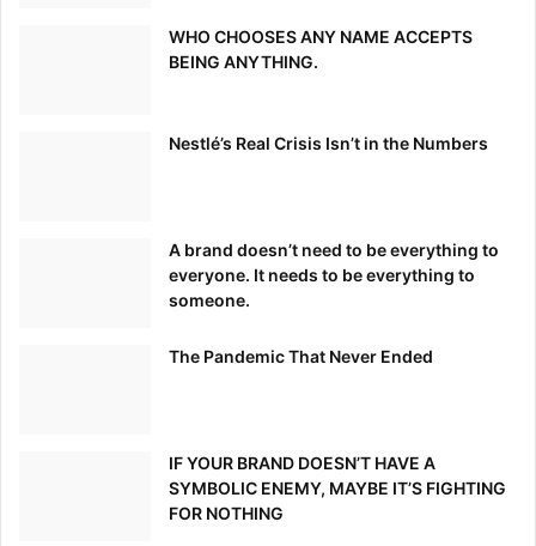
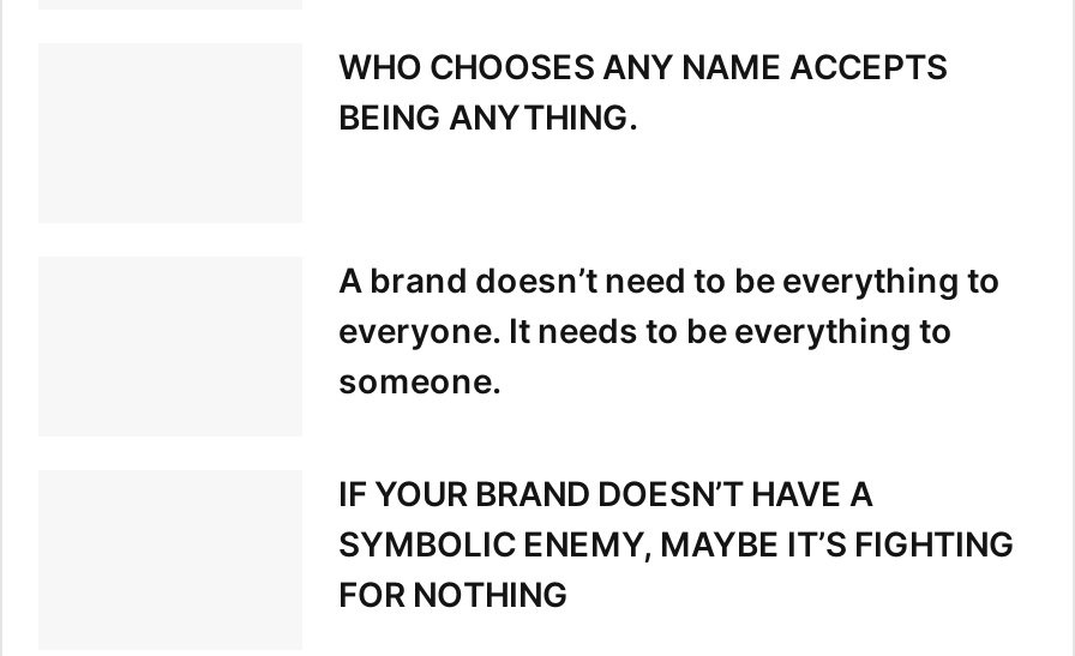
- Nestlé’s Real Crisis Isn’t in the Numbers

- The Pandemic That Never Ended
